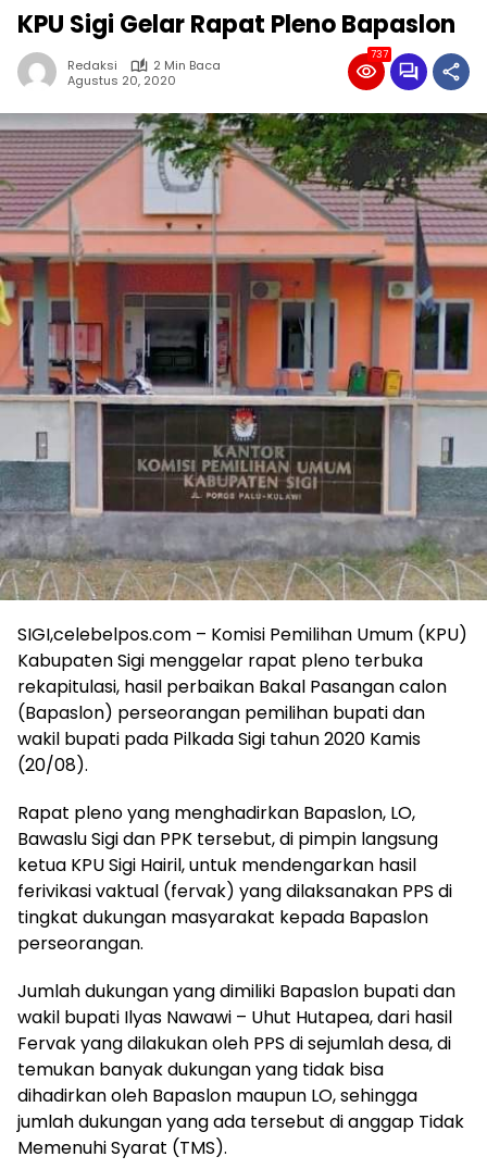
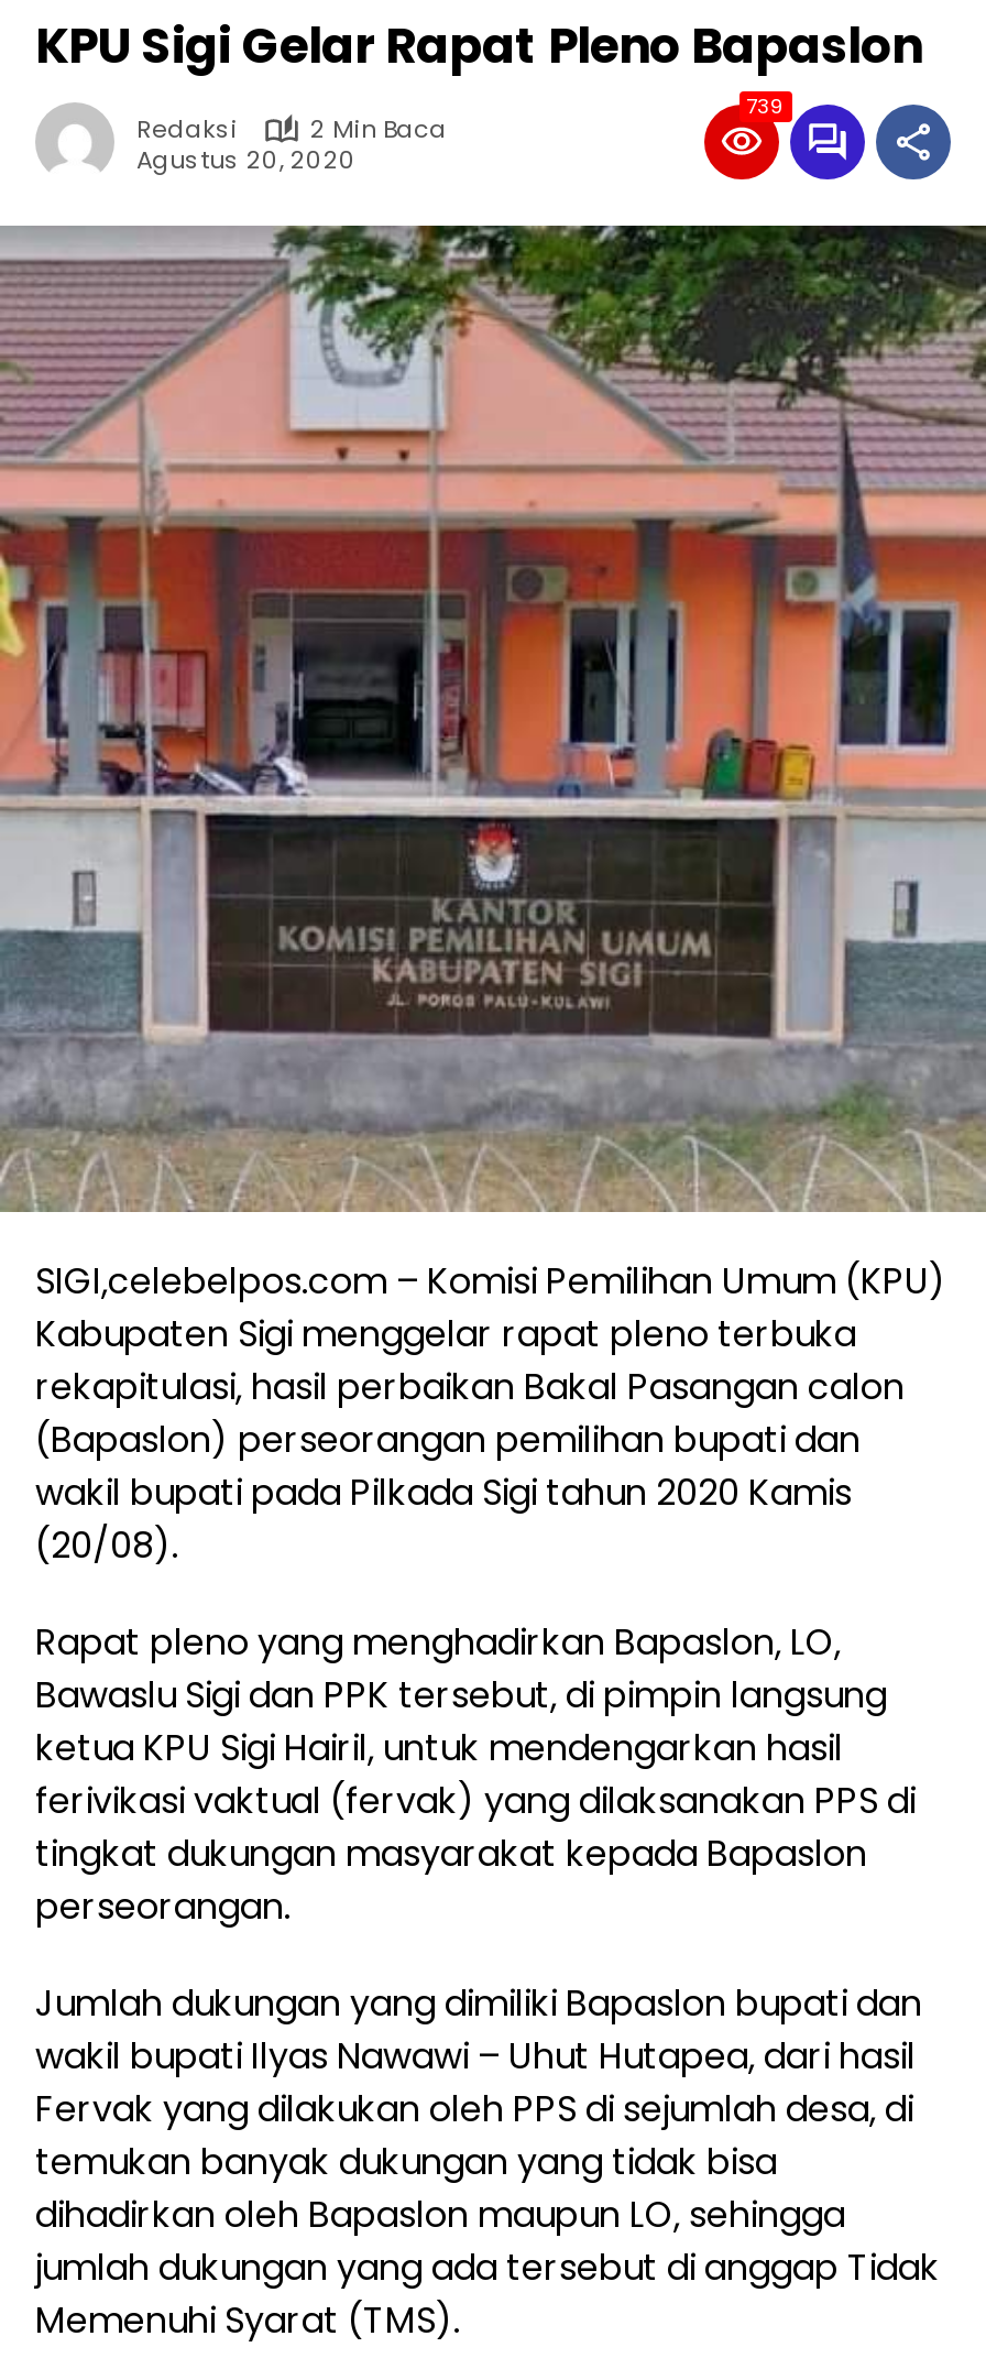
- 737
+ 739
